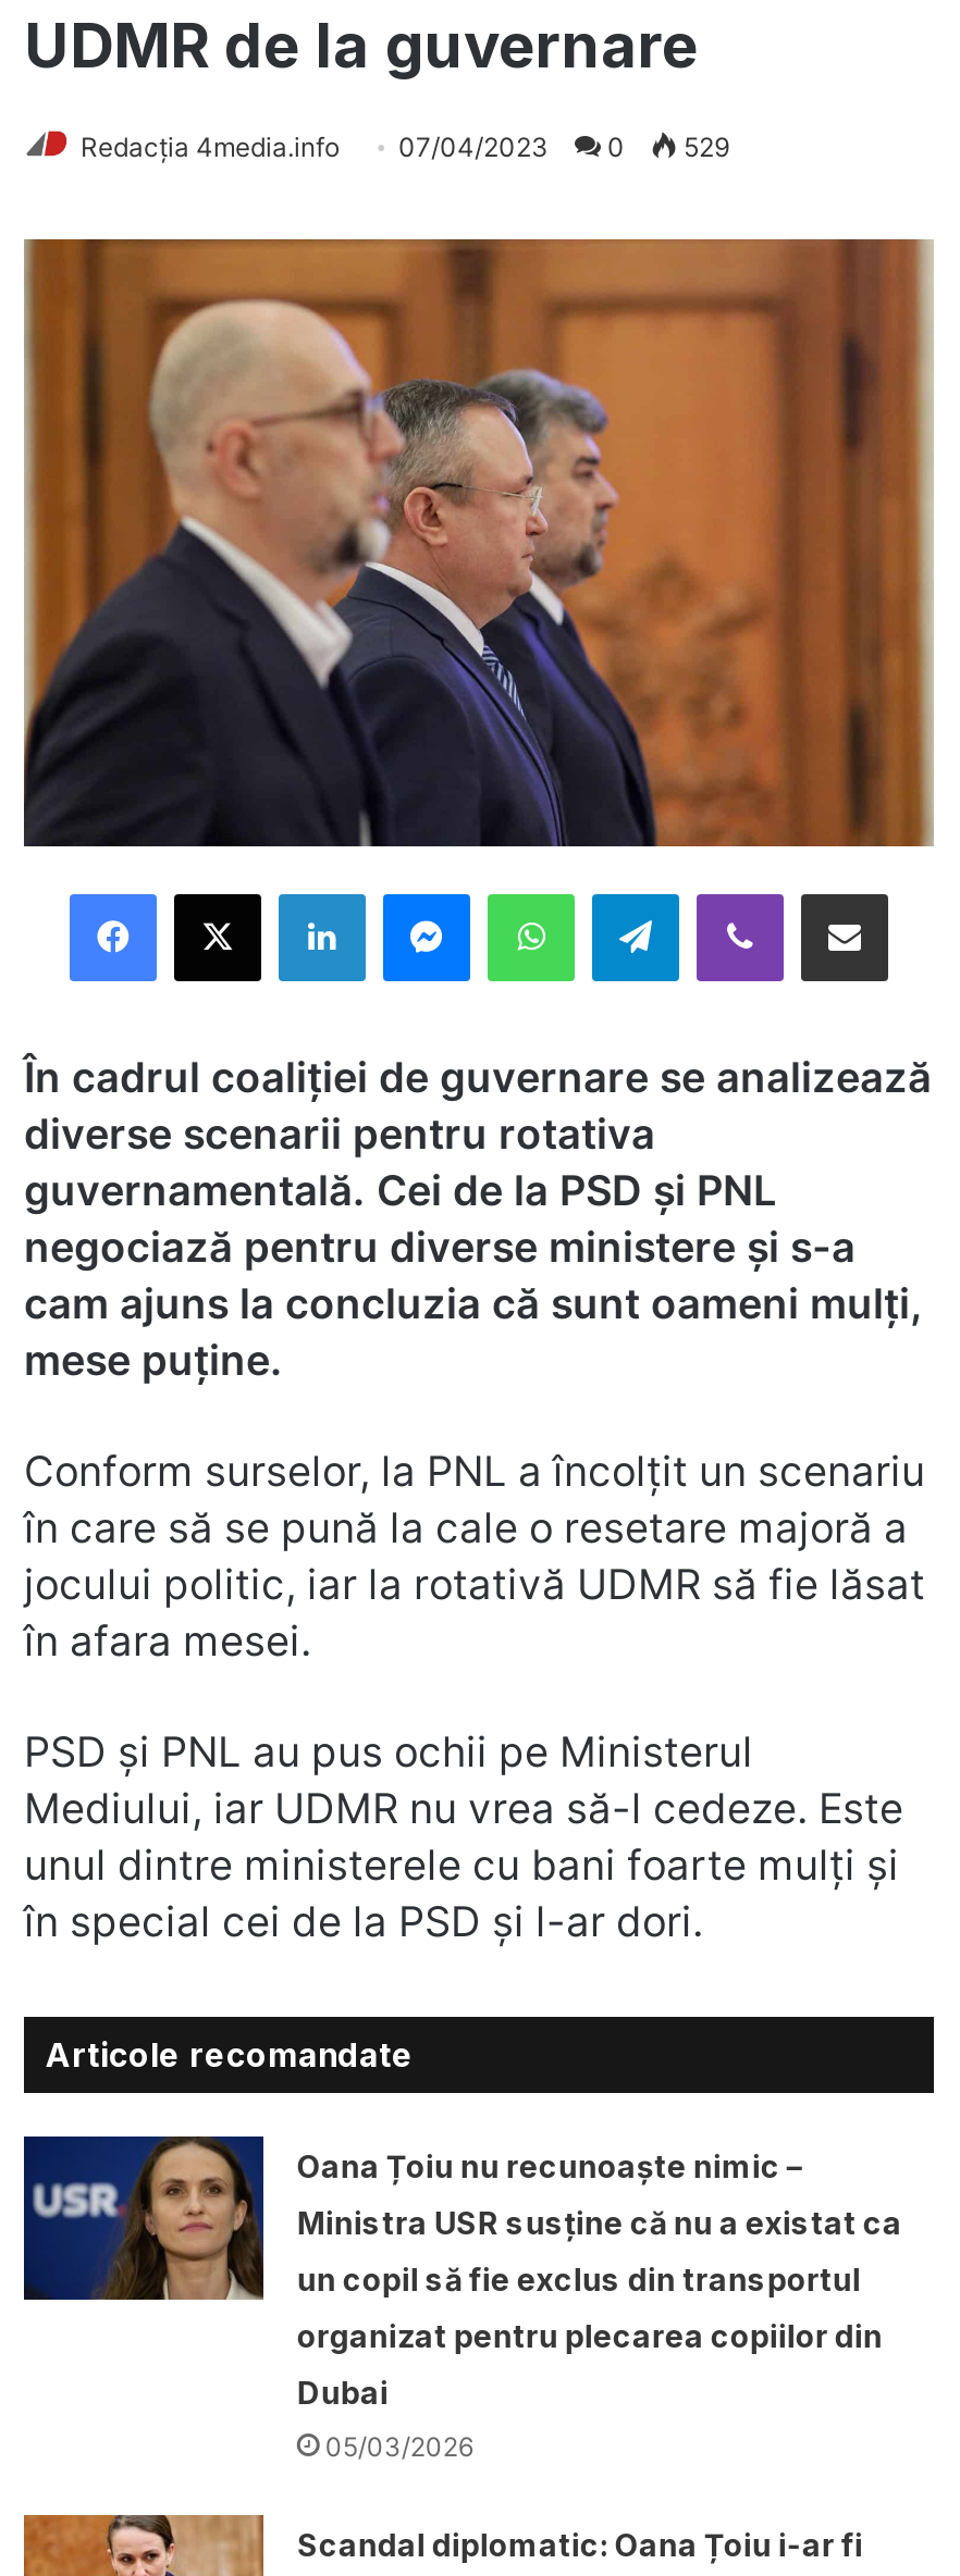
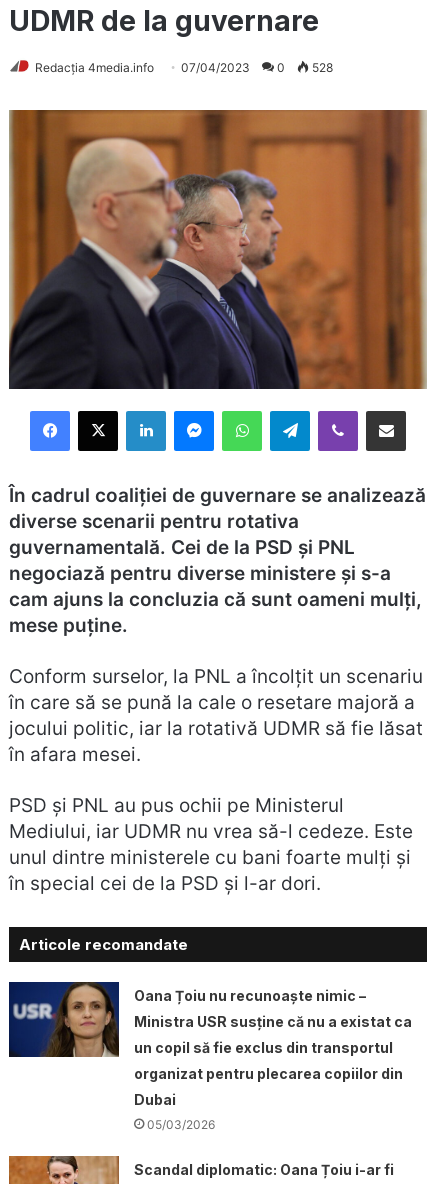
- Redacția 4media.info 07/04/2023 0 529
+ Redacția 4media.info 07/04/2023 0 528
